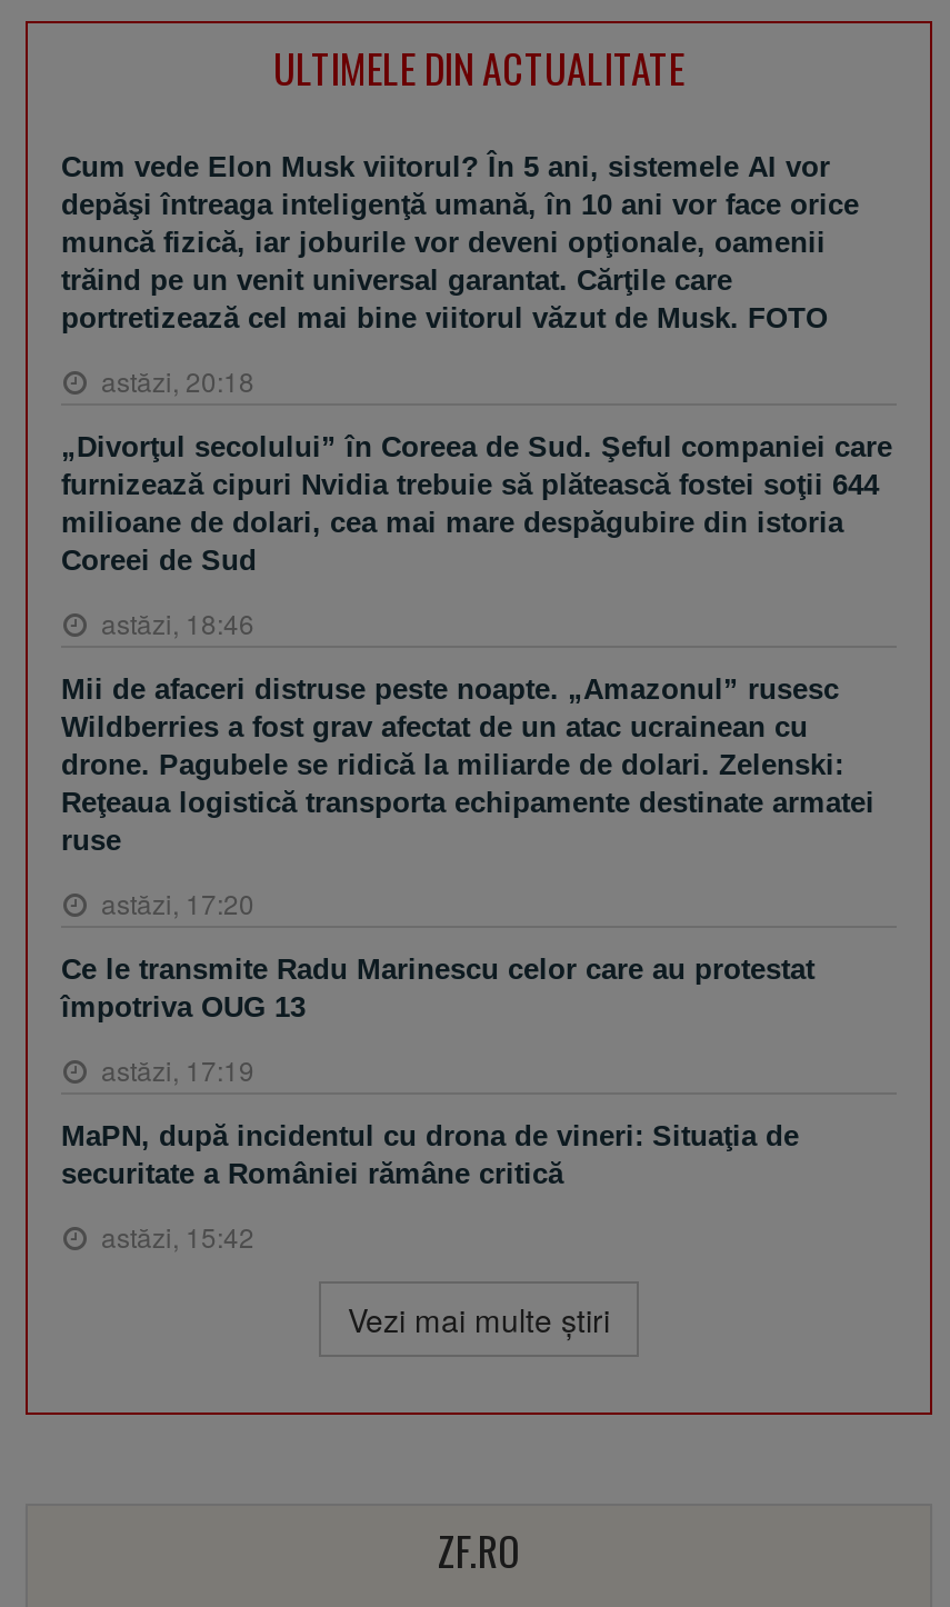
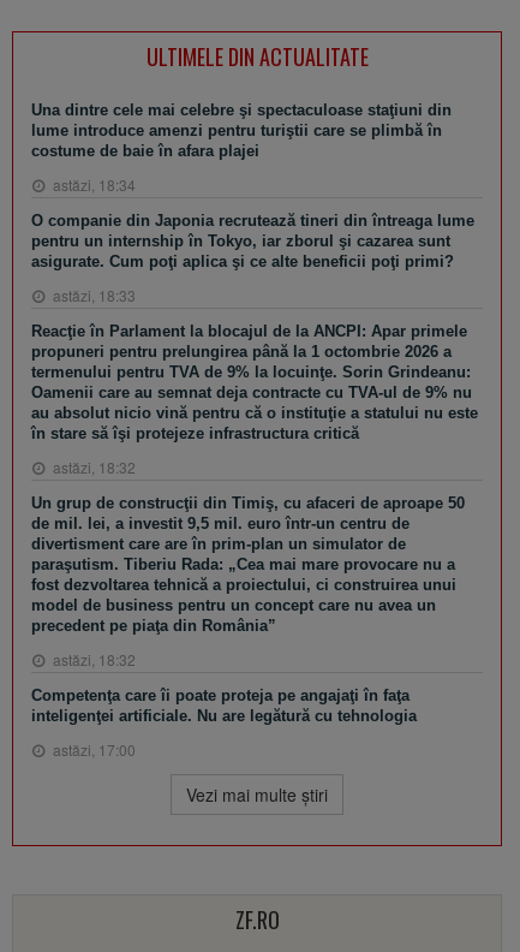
- Cum vede Elon Musk viitorul? În 5 ani, sistemele AI vor
- depăşi întreaga inteligenţă umană, în 10 ani vor face orice
- muncă fizică, iar joburile vor deveni opţionale, oamenii
- trăind pe un venit universal garantat. Cărţile care
- portretizează cel mai bine viitorul văzut de Musk. FOTO
+ Una dintre cele mai celebre şi spectaculoase staţiuni din
+ lume introduce amenzi pentru turiştii care se plimbă în
+ costume de baie în afara plajei

- astăzi, 20:18
+ astăzi, 18:34

- „Divorţul secolului” în Coreea de Sud. Şeful companiei care
- furnizează cipuri Nvidia trebuie să plătească fostei soţii 644
- milioane de dolari, cea mai mare despăgubire din istoria
- Coreei de Sud
+ O companie din Japonia recrutează tineri din întreaga lume
+ pentru un internship în Tokyo, iar zborul şi cazarea sunt
+ asigurate. Cum poţi aplica şi ce alte beneficii poţi primi?

- astăzi, 18:46
+ astăzi, 18:33

- Mii de afaceri distruse peste noapte. „Amazonul” rusesc
- Wildberries a fost grav afectat de un atac ucrainean cu
- drone. Pagubele se ridică la miliarde de dolari. Zelenski:
- Reţeaua logistică transporta echipamente destinate armatei
- ruse
+ Reacţie în Parlament la blocajul de la ANCPI: Apar primele
+ propuneri pentru prelungirea până la 1 octombrie 2026 a
+ termenului pentru TVA de 9% la locuinţe. Sorin Grindeanu:
+ Oamenii care au semnat deja contracte cu TVA-ul de 9% nu
+ au absolut nicio vină pentru că o instituţie a statului nu este
+ în stare să îşi protejeze infrastructura critică

- astăzi, 17:20
+ astăzi, 18:32

- Ce le transmite Radu Marinescu celor care au protestat
- împotriva OUG 13
+ Un grup de construcţii din Timiş, cu afaceri de aproape 50
+ de mil. lei, a investit 9,5 mil. euro într-un centru de
+ divertisment care are în prim-plan un simulator de
+ paraşutism. Tiberiu Rada: „Cea mai mare provocare nu a
+ fost dezvoltarea tehnică a proiectului, ci construirea unui
+ model de business pentru un concept care nu avea un
+ precedent pe piaţa din România”

- astăzi, 17:19
+ astăzi, 18:32

- MaPN, după incidentul cu drona de vineri: Situaţia de
- securitate a României rămâne critică
+ Competenţa care îi poate proteja pe angajaţi în faţa
+ inteligenţei artificiale. Nu are legătură cu tehnologia

- astăzi, 15:42
+ astăzi, 17:00
